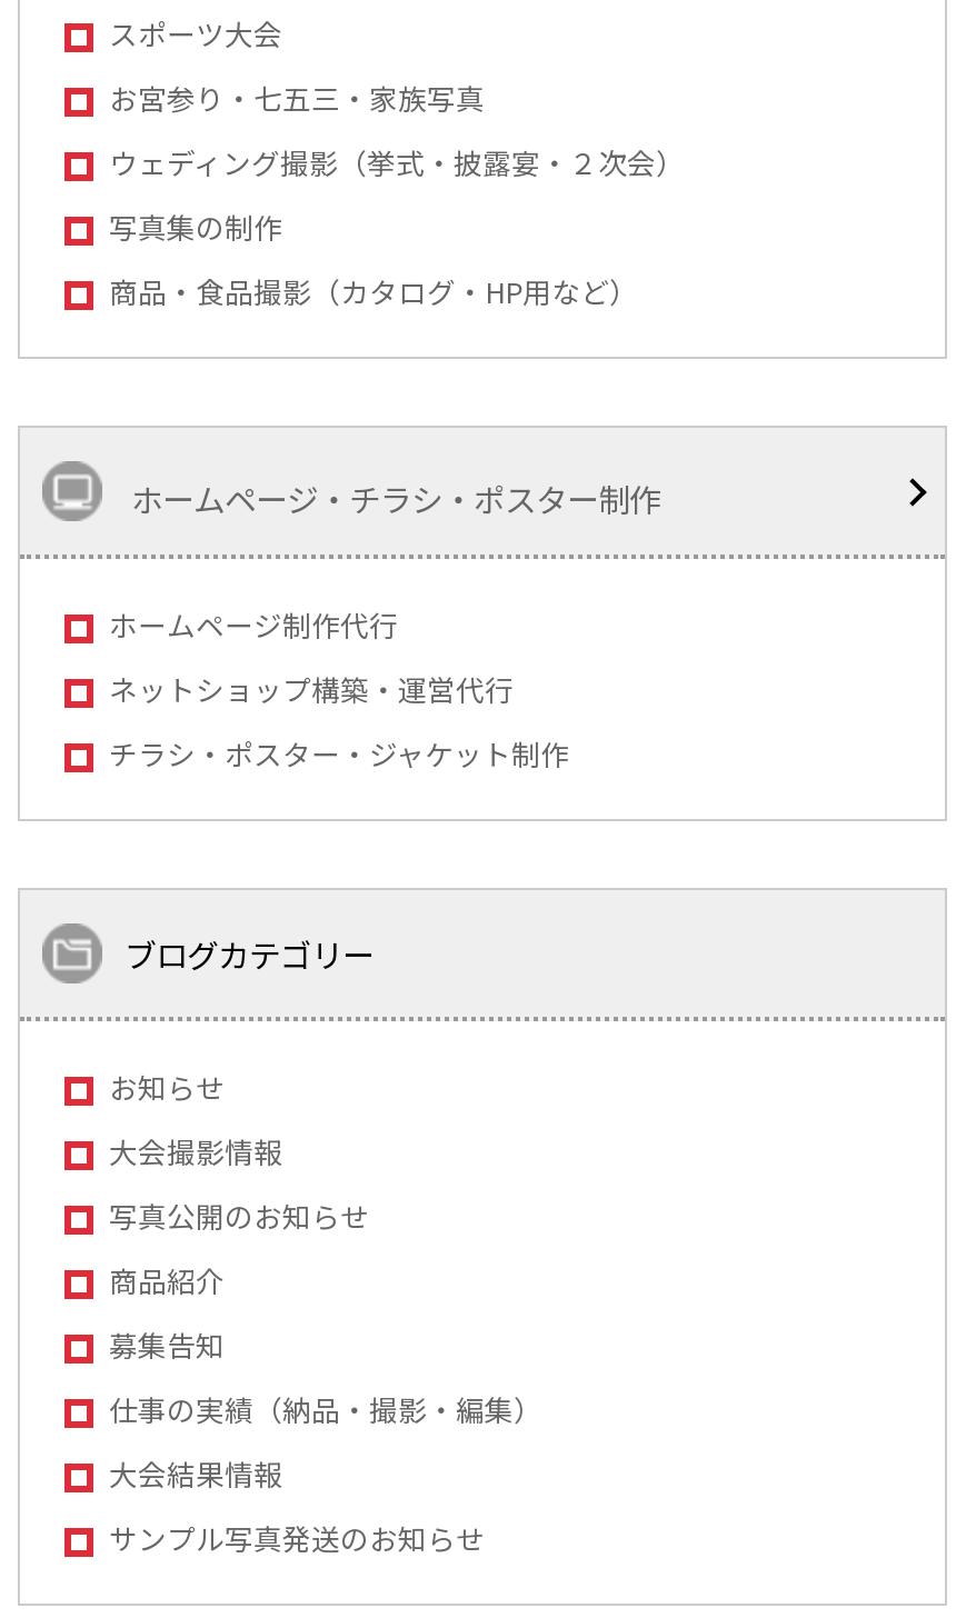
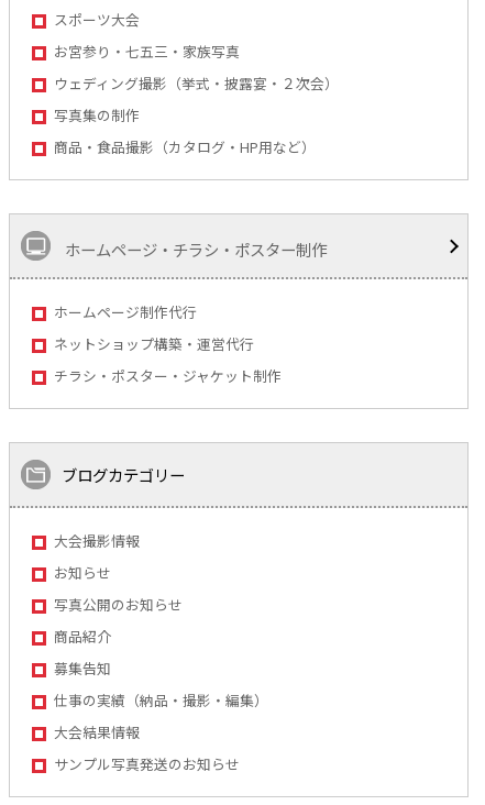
moved down: お知らせ

moved up: 大会撮影情報
